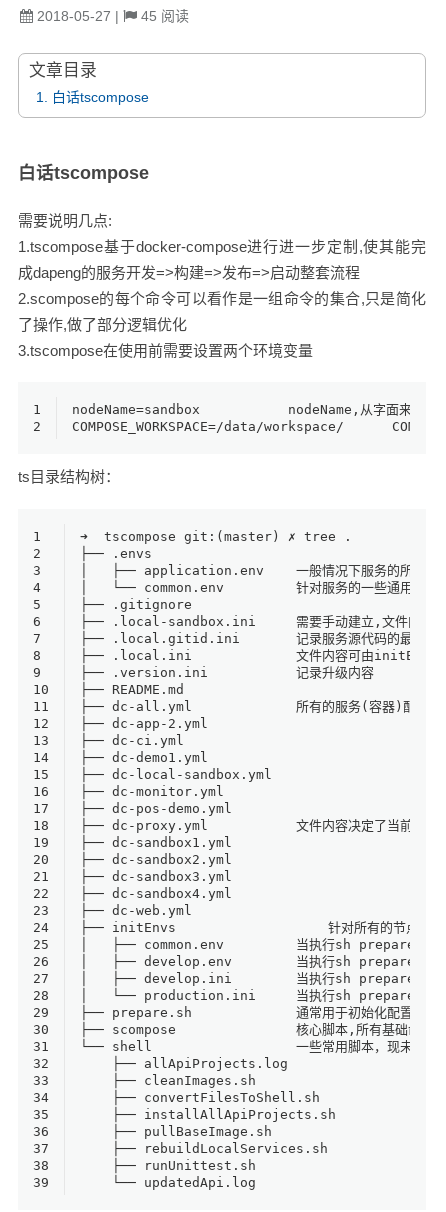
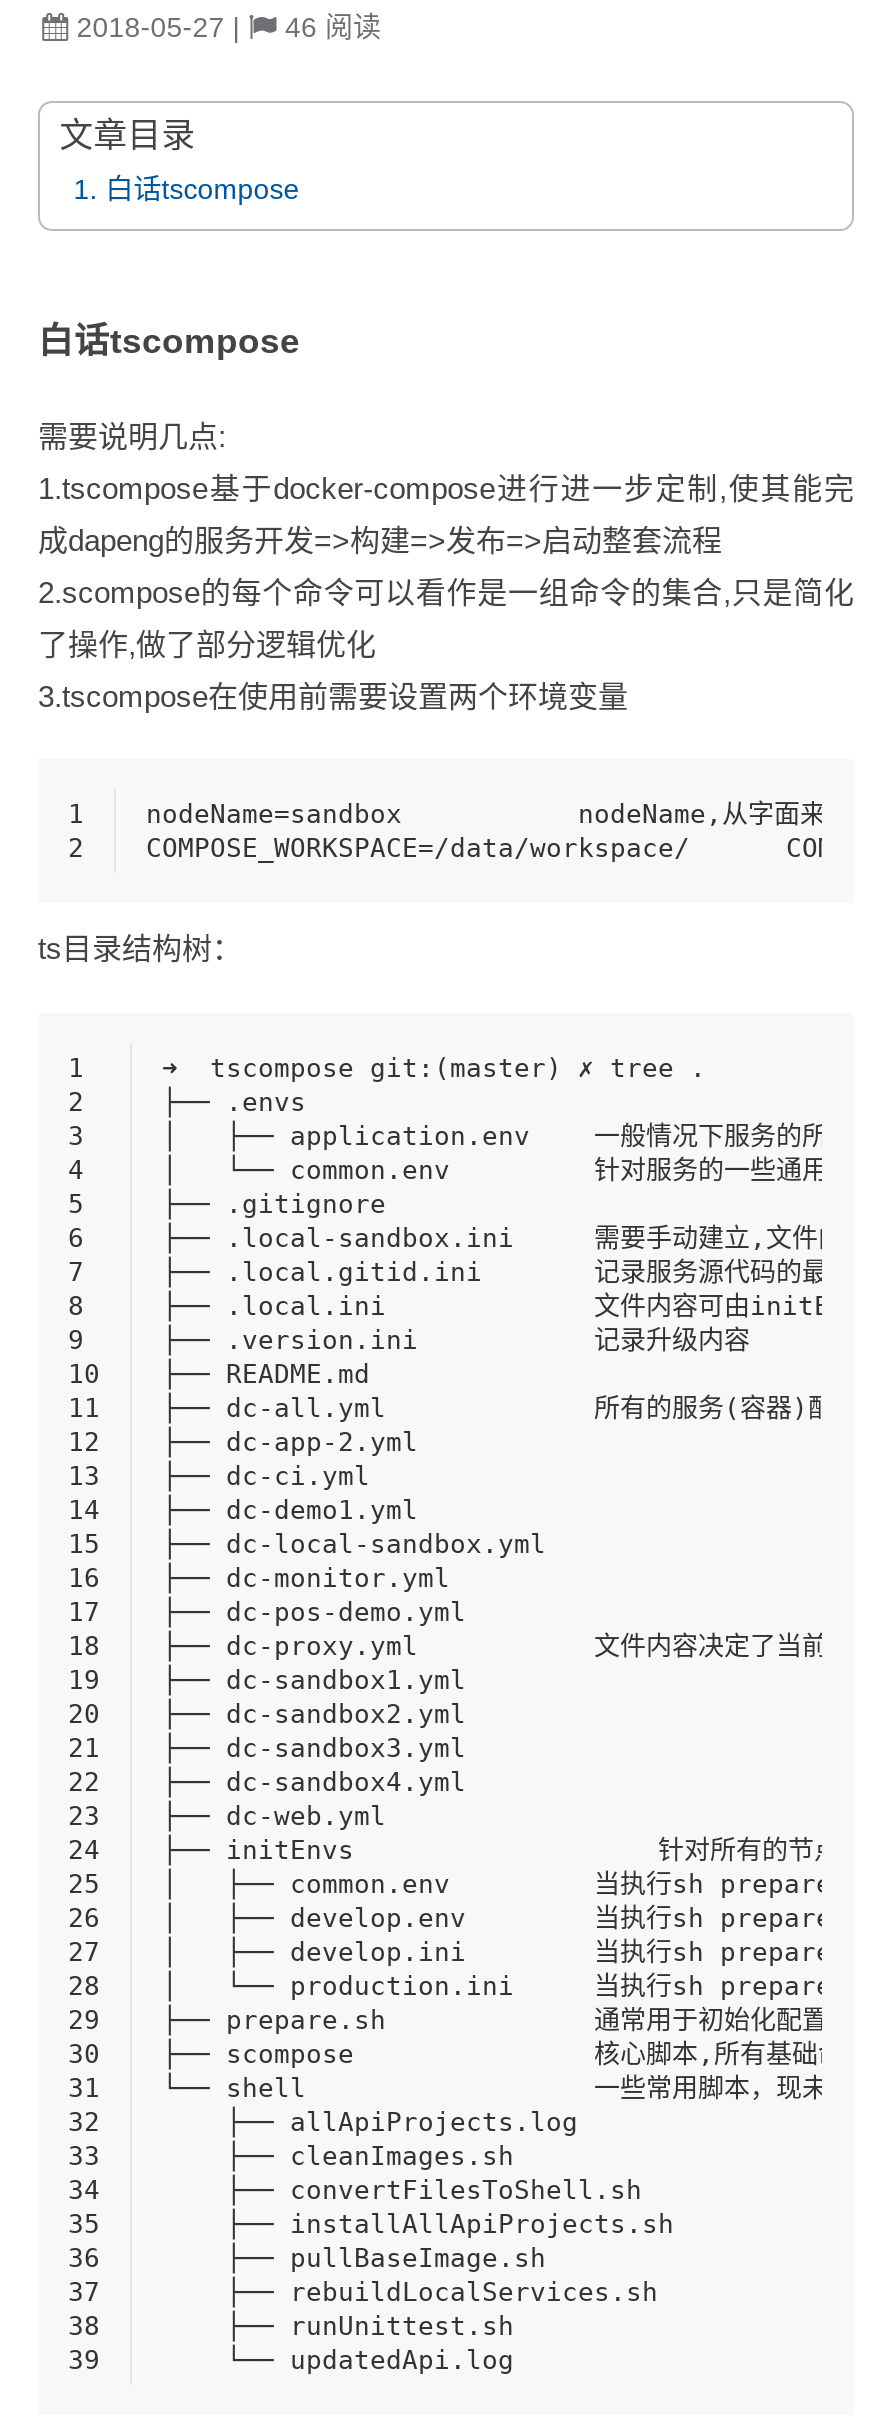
- 45阅读
+ 46阅读
